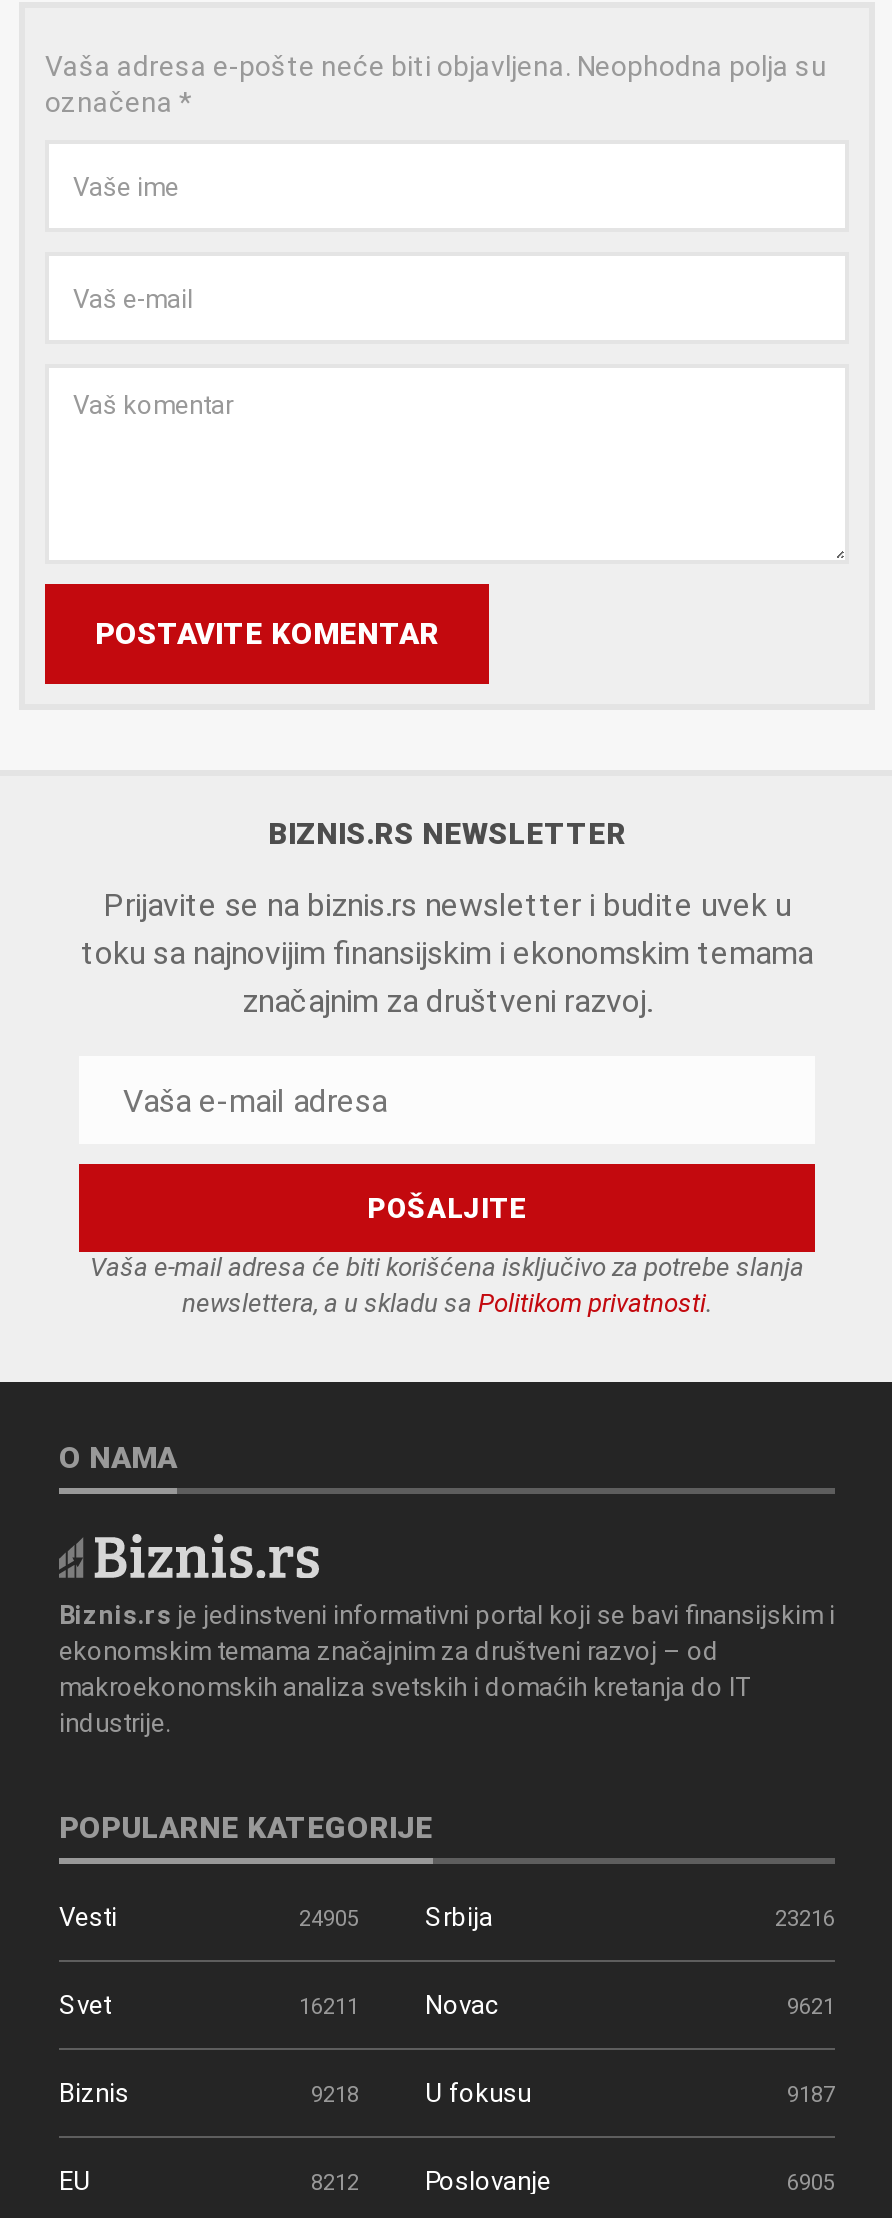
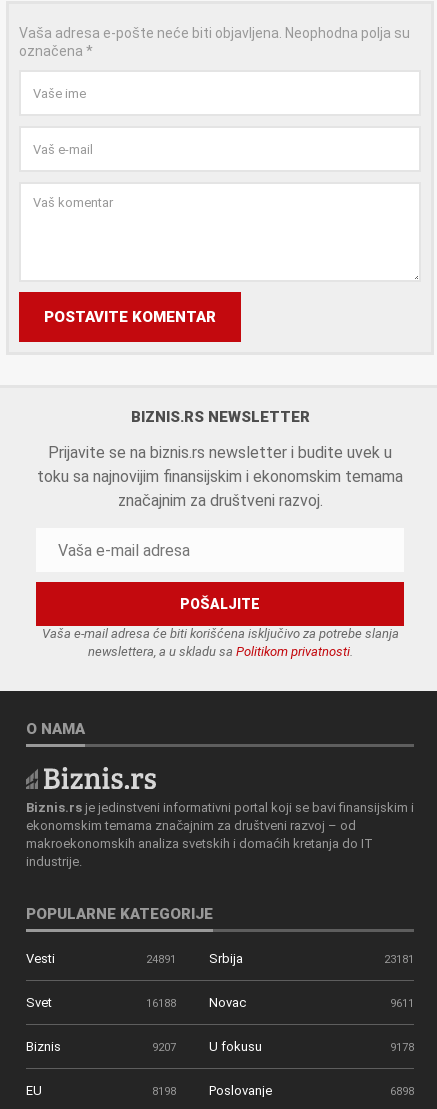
- 24905
+ 24891

- 23216
+ 23181

- 16211
+ 16188

- 9621
+ 9611

- 9218
+ 9207

- 9187
+ 9178

- 8212
+ 8198

- 6905
+ 6898
